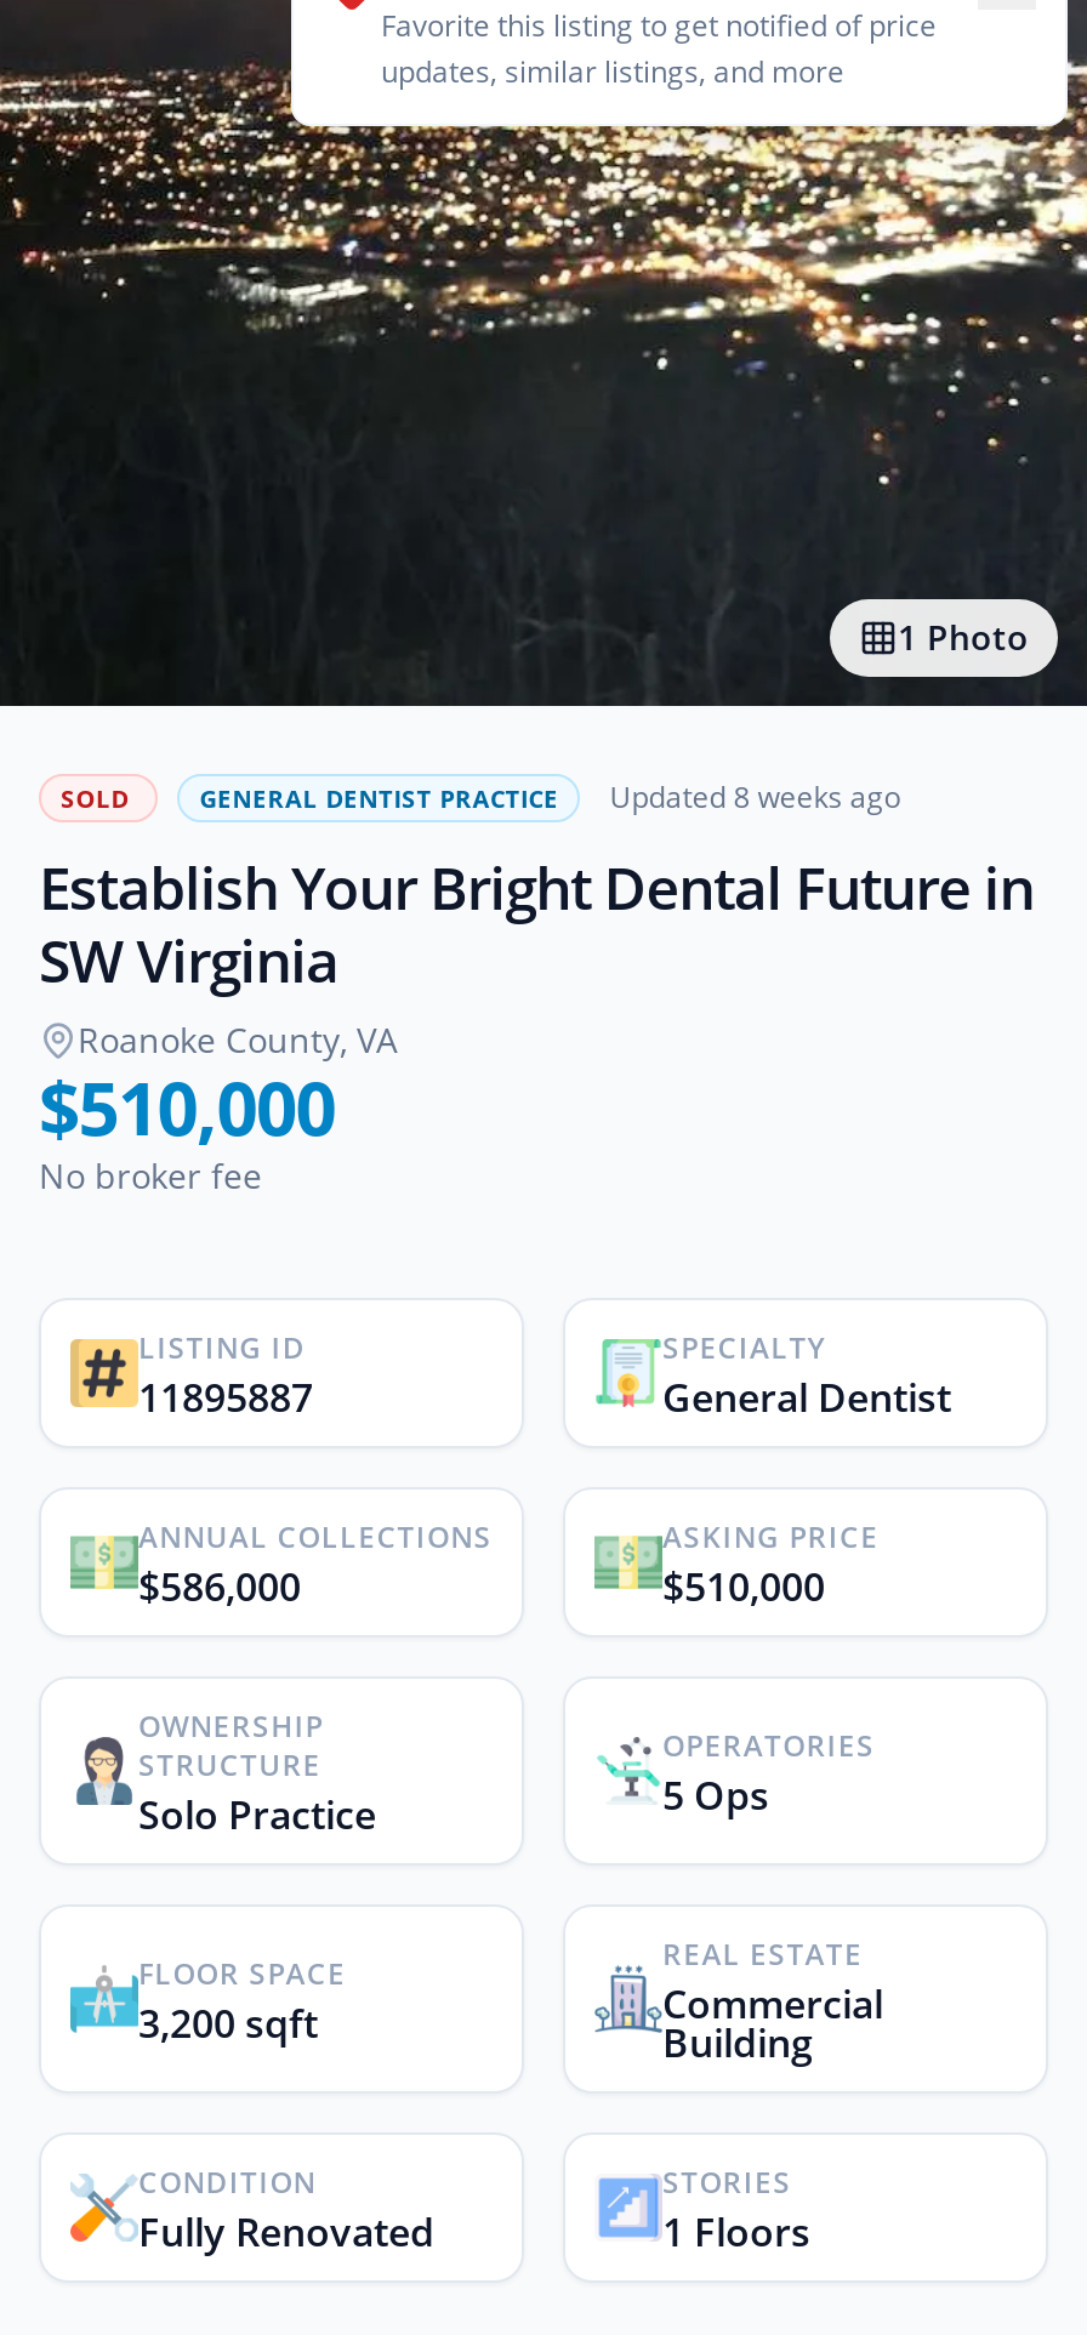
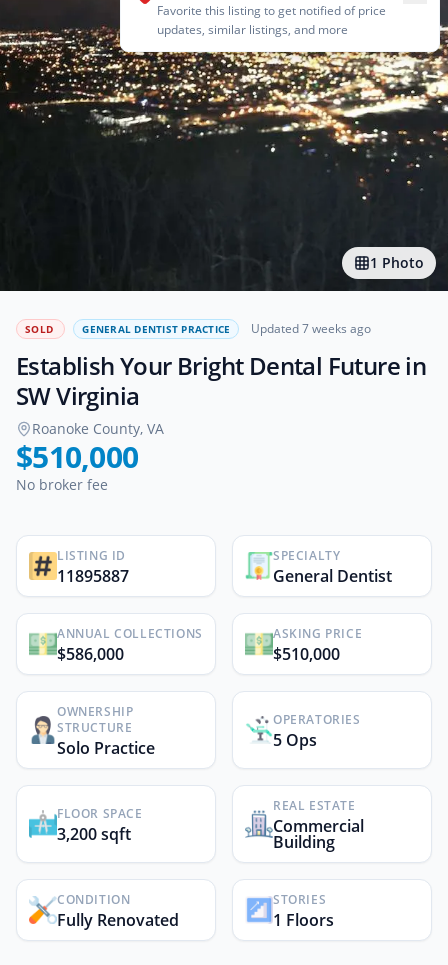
- Updated 8 weeks ago
+ Updated 7 weeks ago
